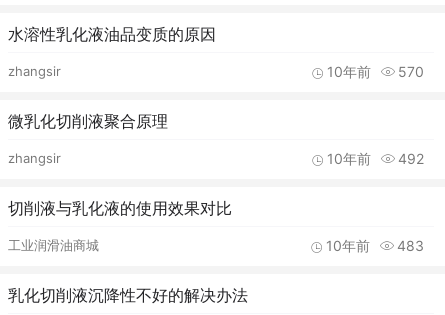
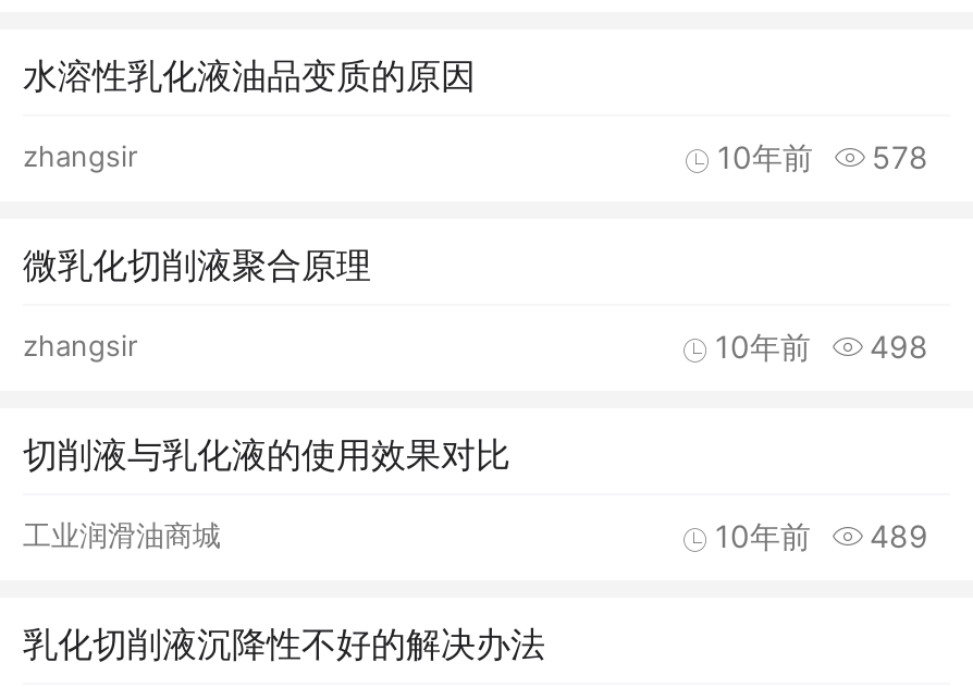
- 10年前 570
+ 10年前 578

- 10年前 492
+ 10年前 498

- 10年前 483
+ 10年前 489
